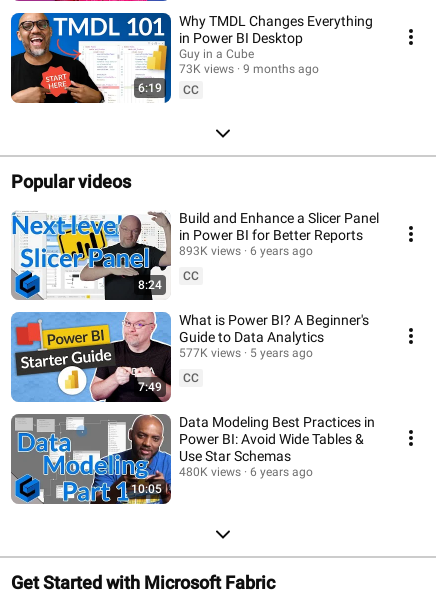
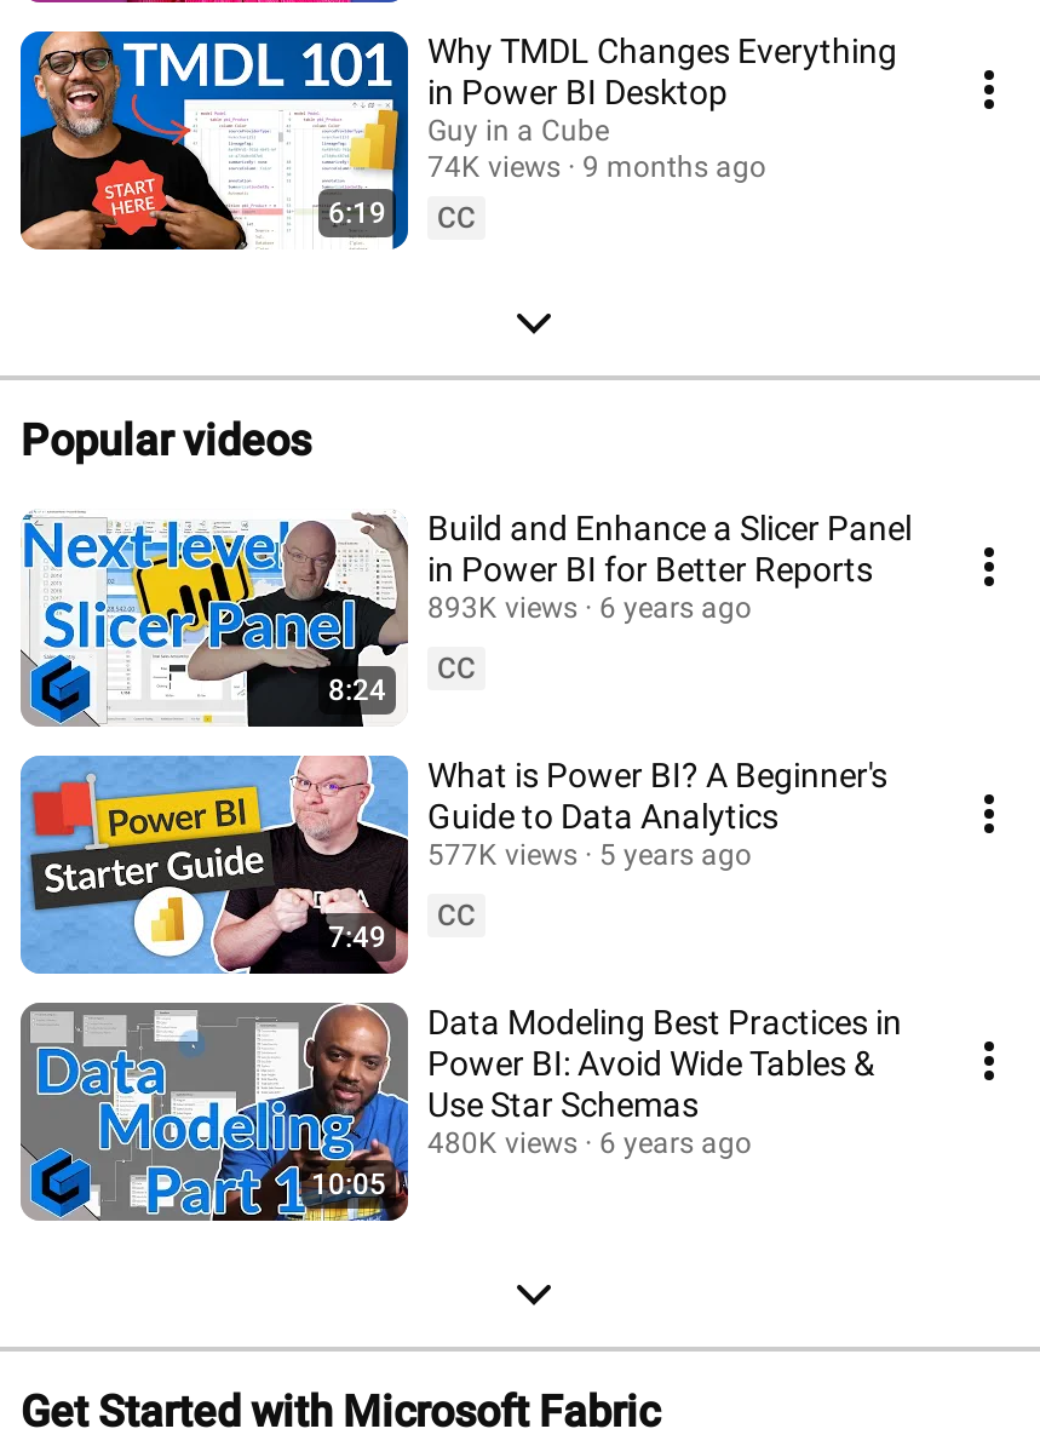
- 73K views 9 months ago
+ 74K views 9 months ago
